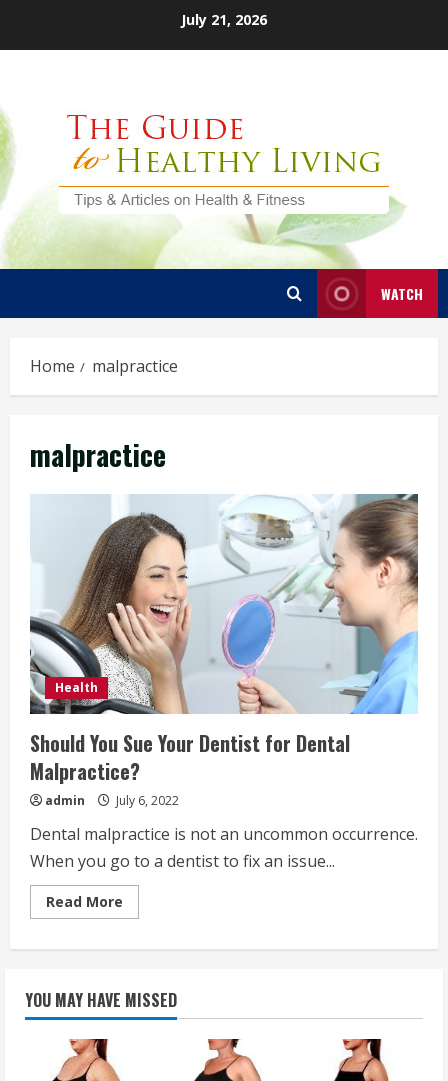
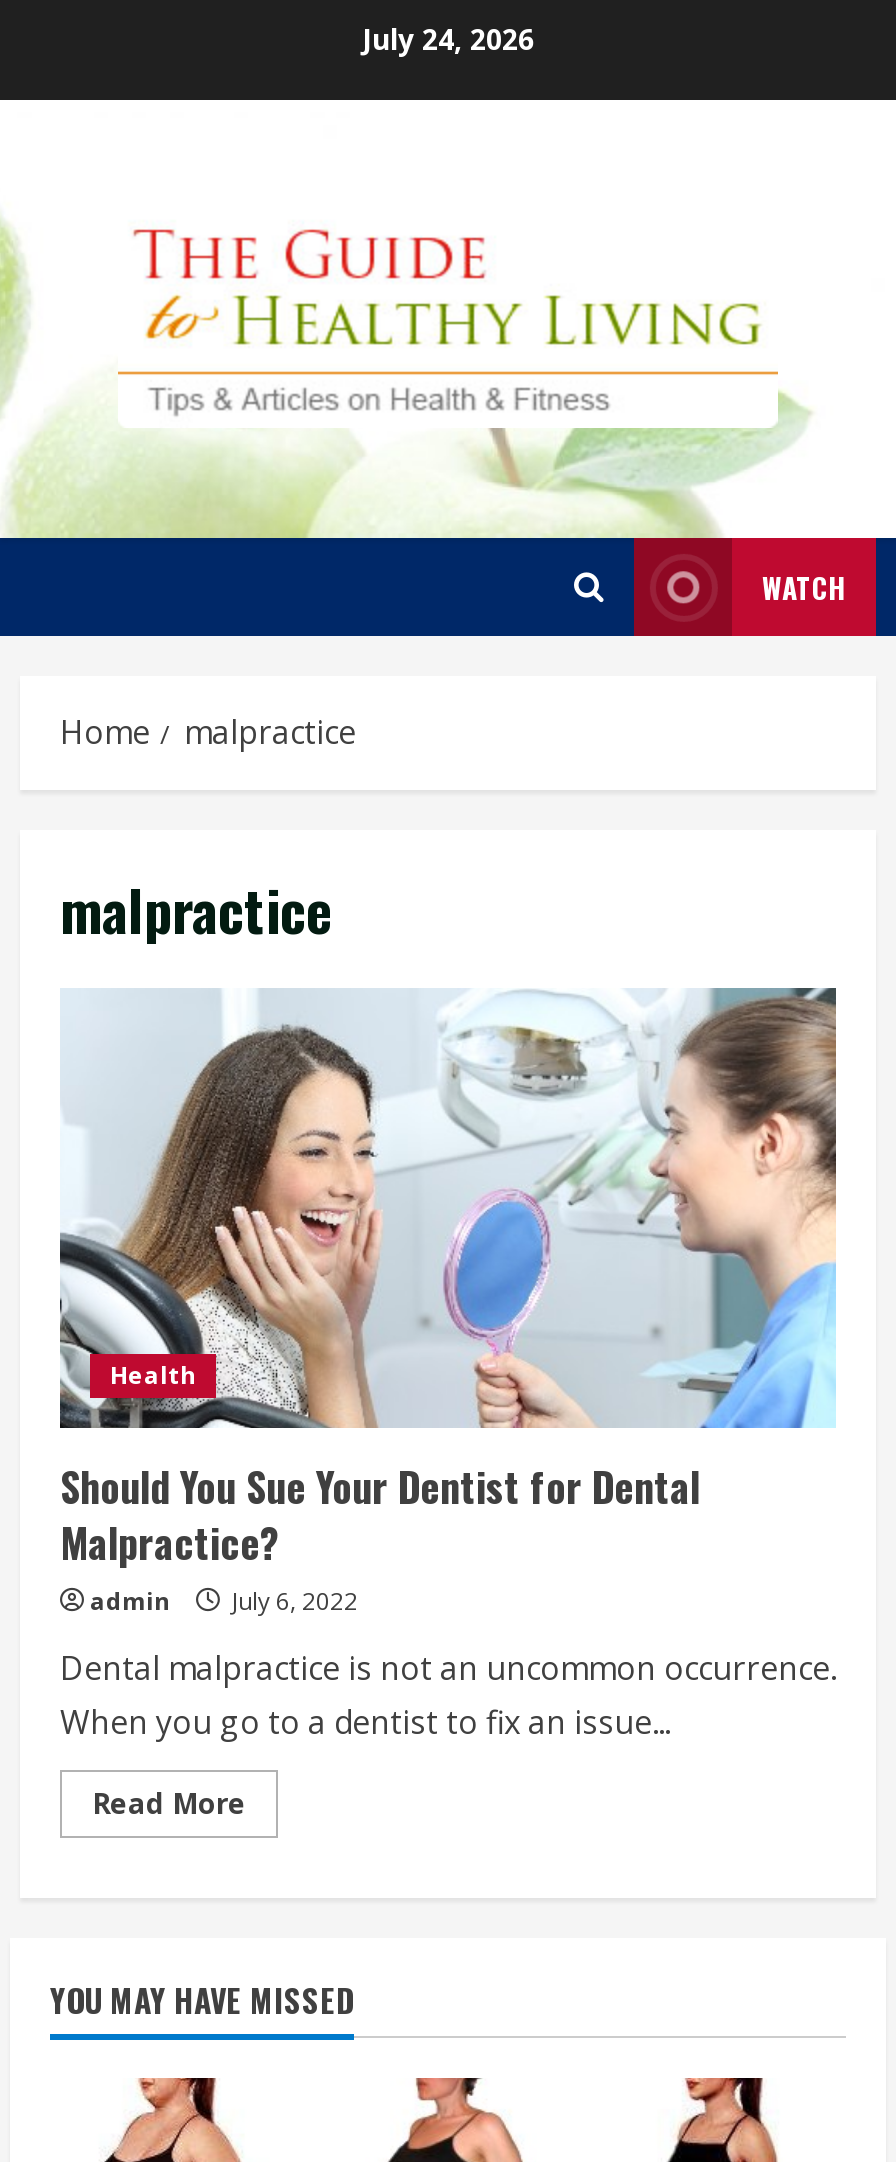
- July 21, 2026
+ July 24, 2026
